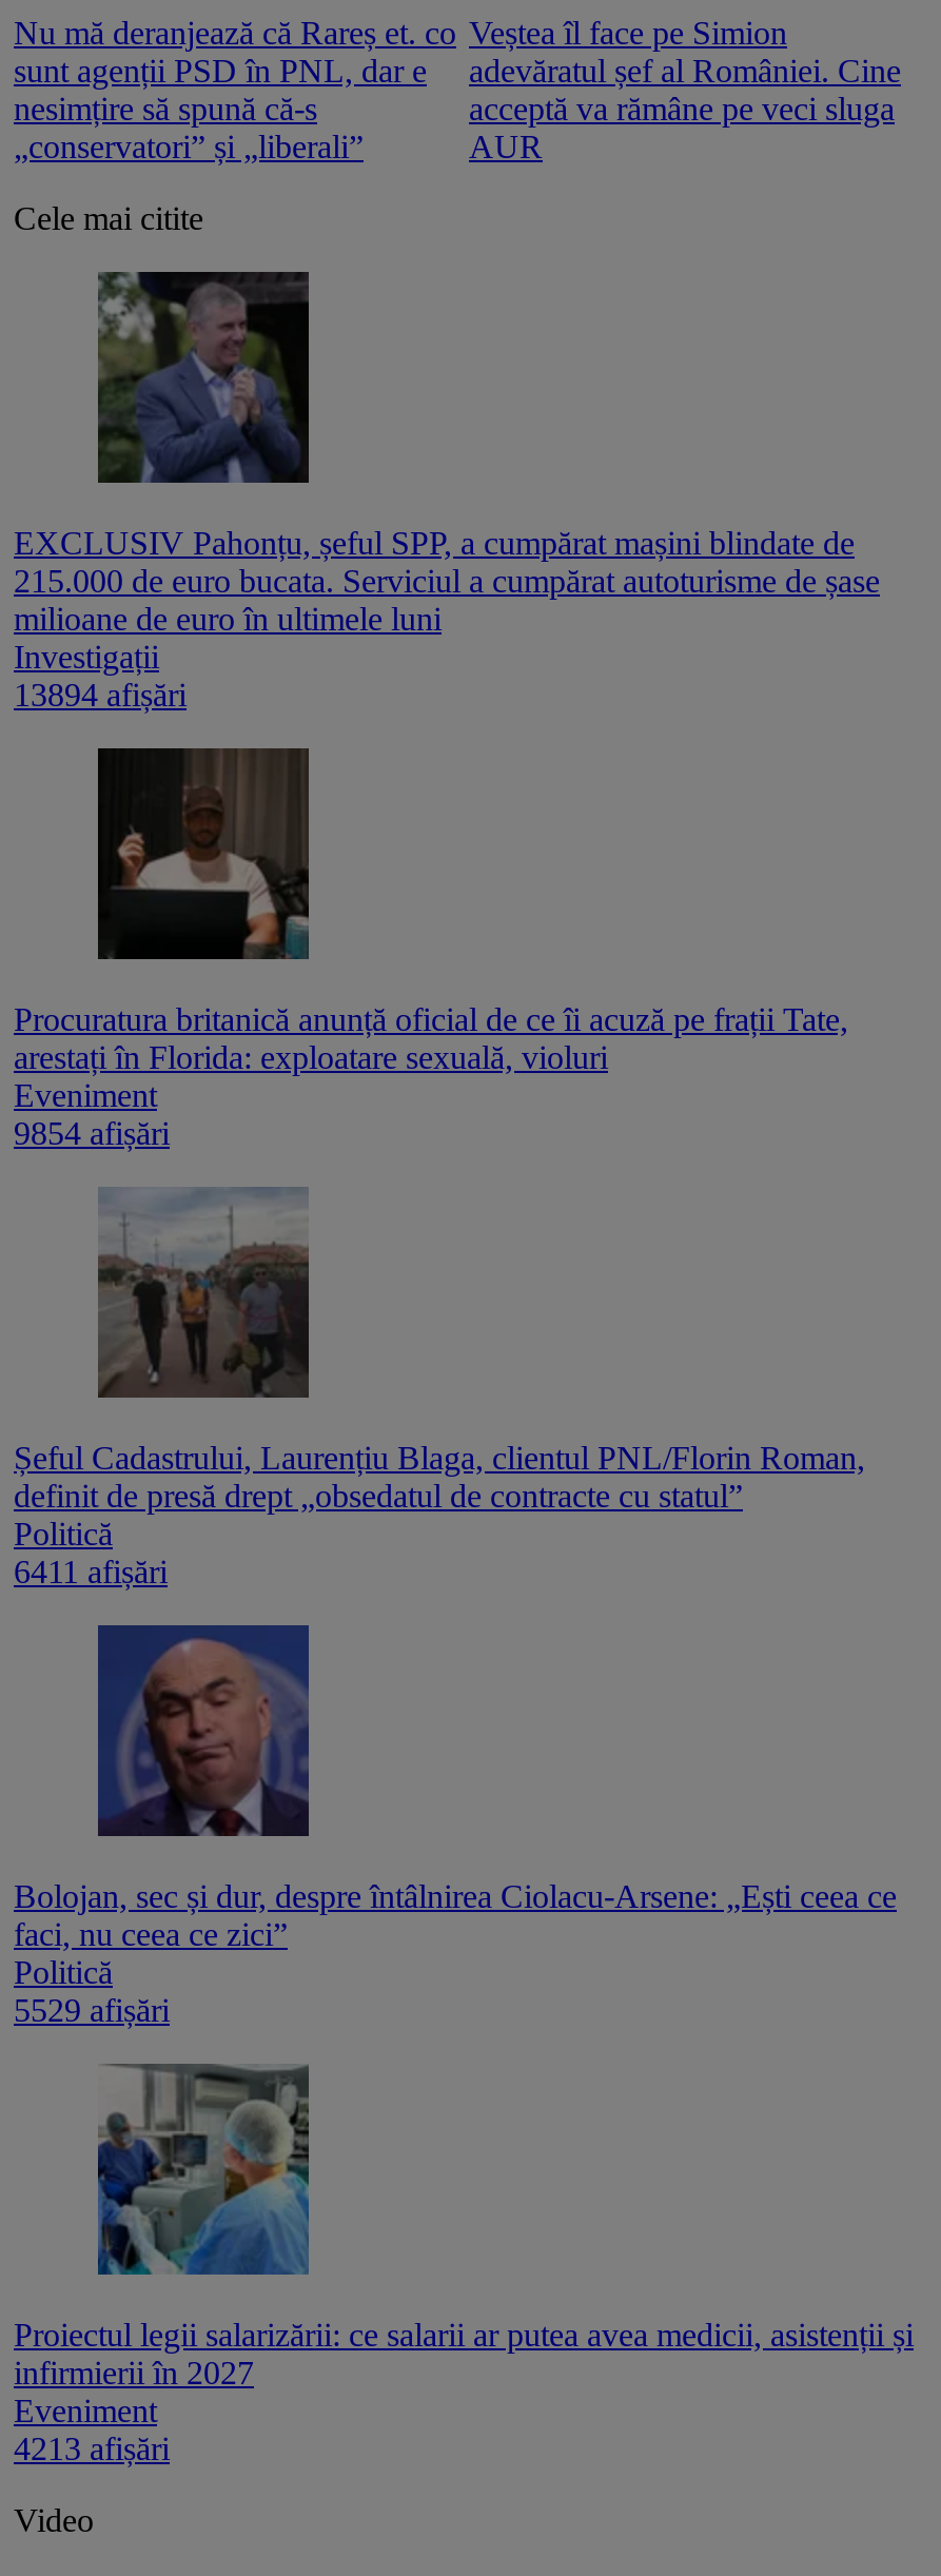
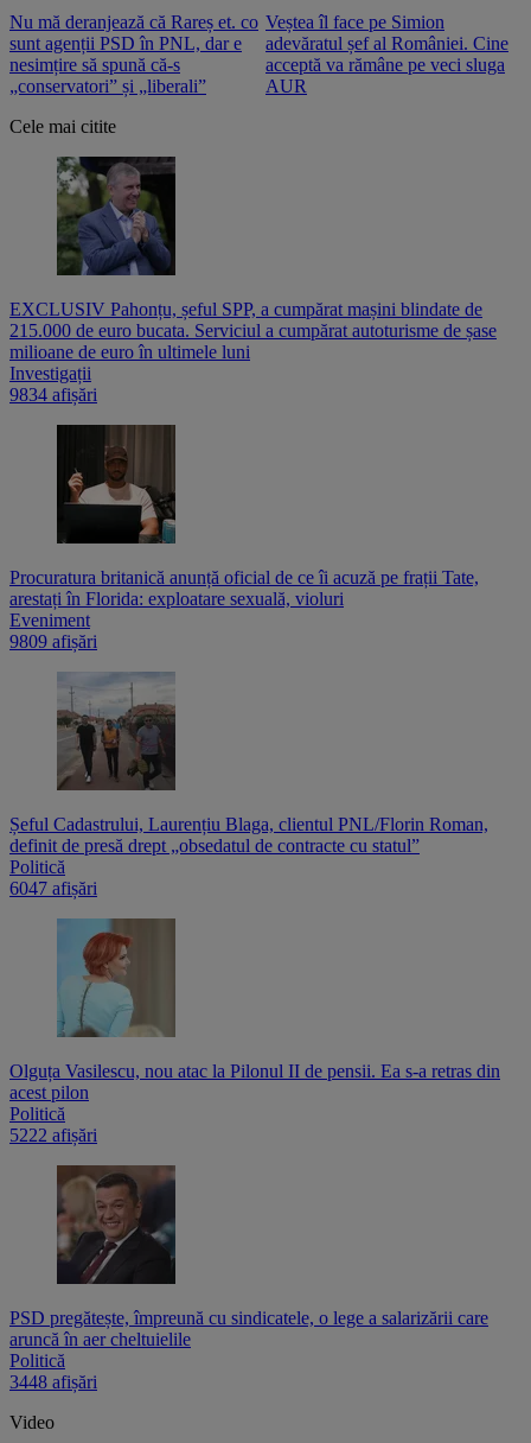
- 13894 afișări
+ 9834 afișări

- 9854 afișări
+ 9809 afișări

- 6411 afișări
+ 6047 afișări

- [image]
- Bolojan, sec și dur, despre întâlnirea Ciolacu-Arsene: „Ești ceea ce
- faci, nu ceea ce zici”
+ [image]
+ Olguța Vasilescu, nou atac la Pilonul II de pensii. Ea s-a retras din
+ acest pilon

- 5529 afișări
+ 5222 afișări

- [image]
- Proiectul legii salarizării: ce salarii ar putea avea medicii, asistenții și
- infirmierii în 2027
- Eveniment
- 4213 afișări
+ [image]
+ PSD pregătește, împreună cu sindicatele, o lege a salarizării care
+ aruncă în aer cheltuielile
+ Politică
+ 3448 afișări
